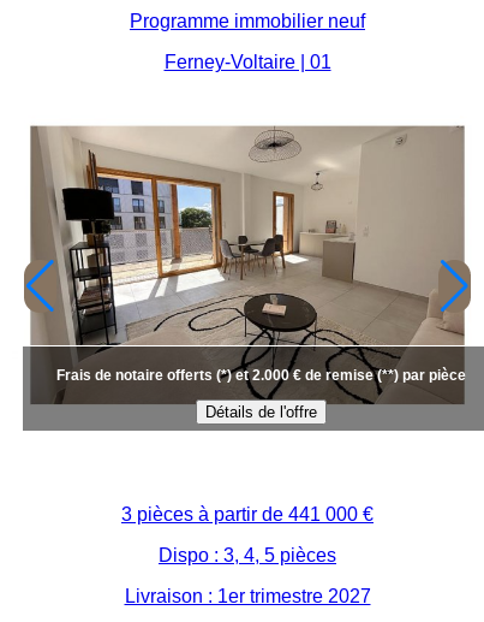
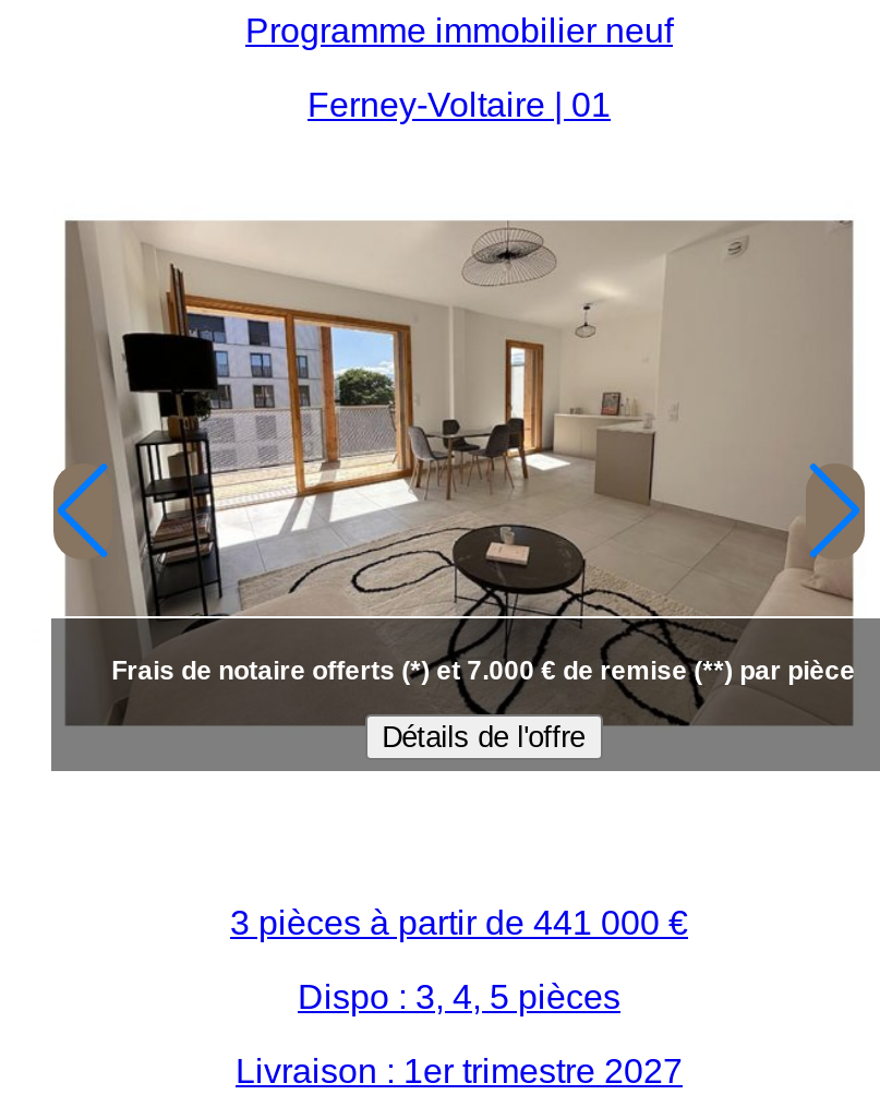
- Frais de notaire offerts (*) et 2.000 € de remise (**) par pièce
+ Frais de notaire offerts (*) et 7.000 € de remise (**) par pièce
